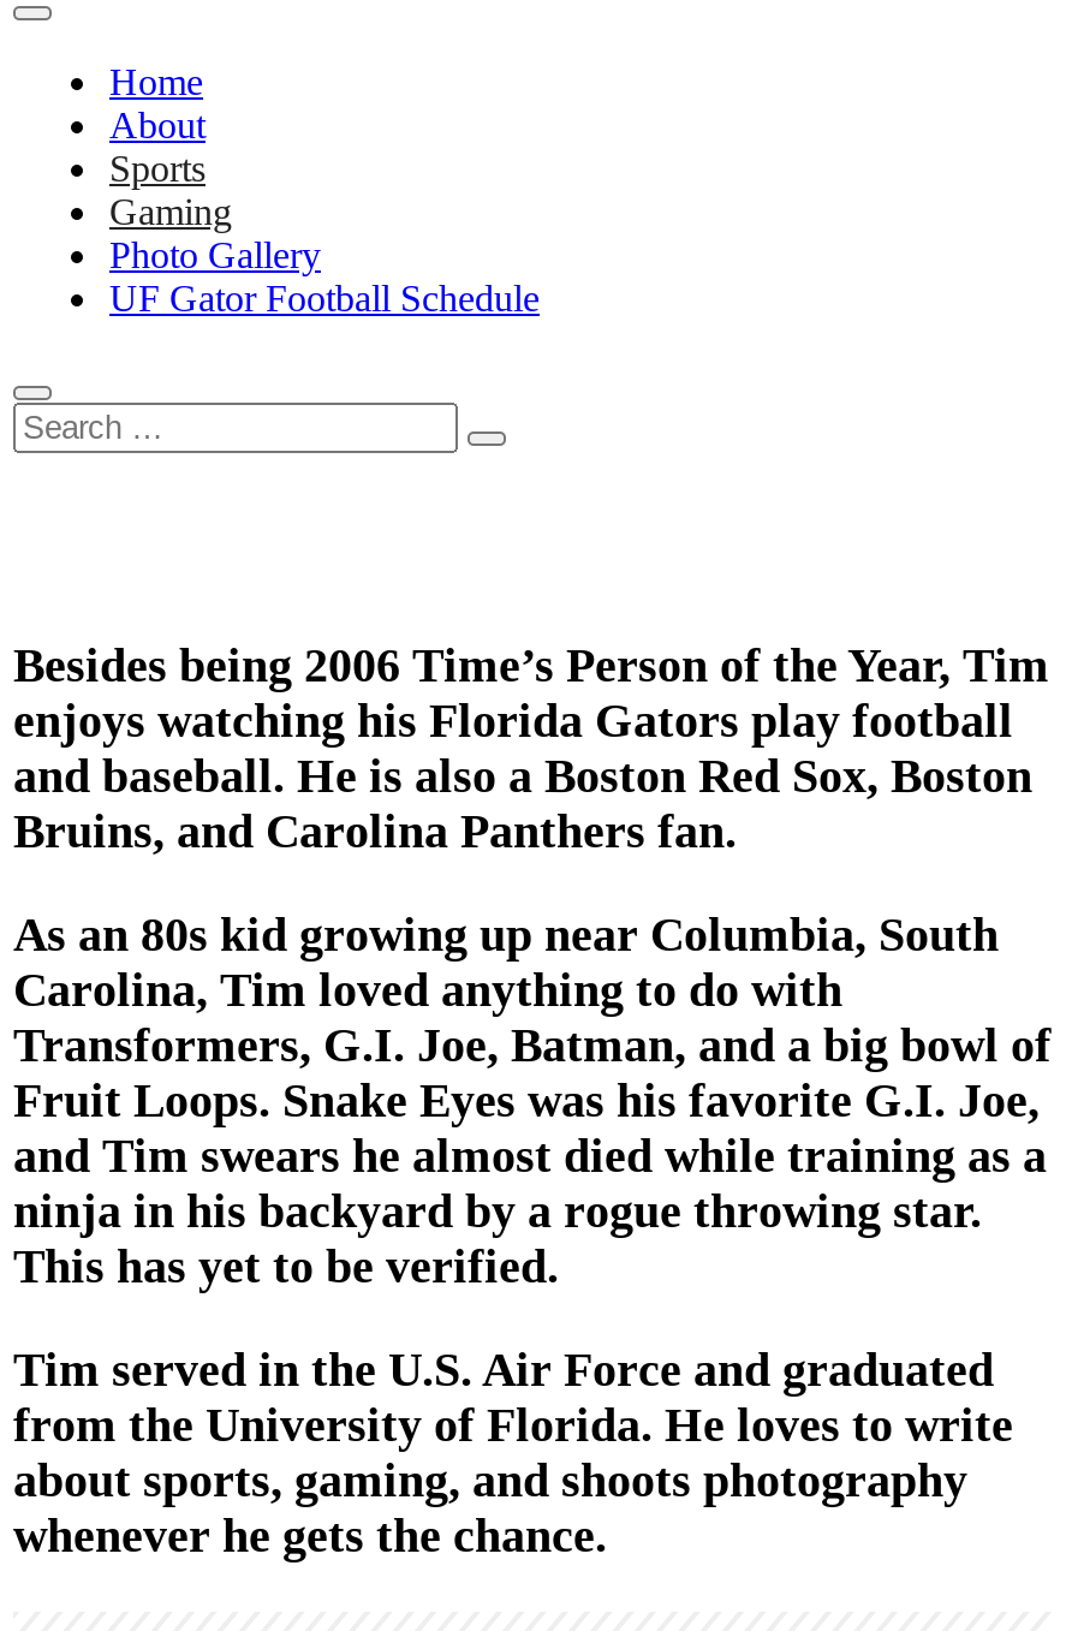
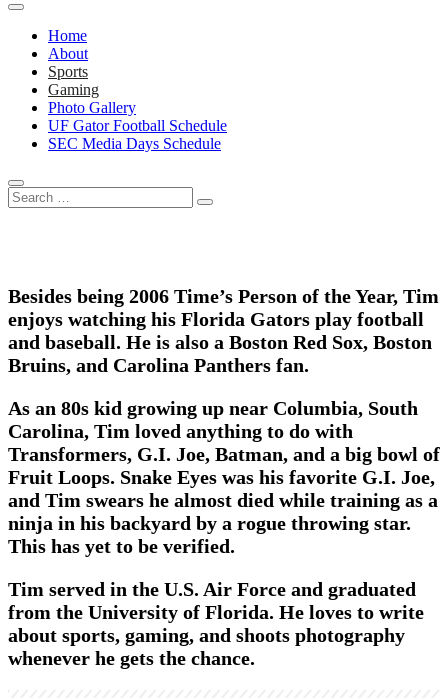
+ SEC Media Days Schedule
